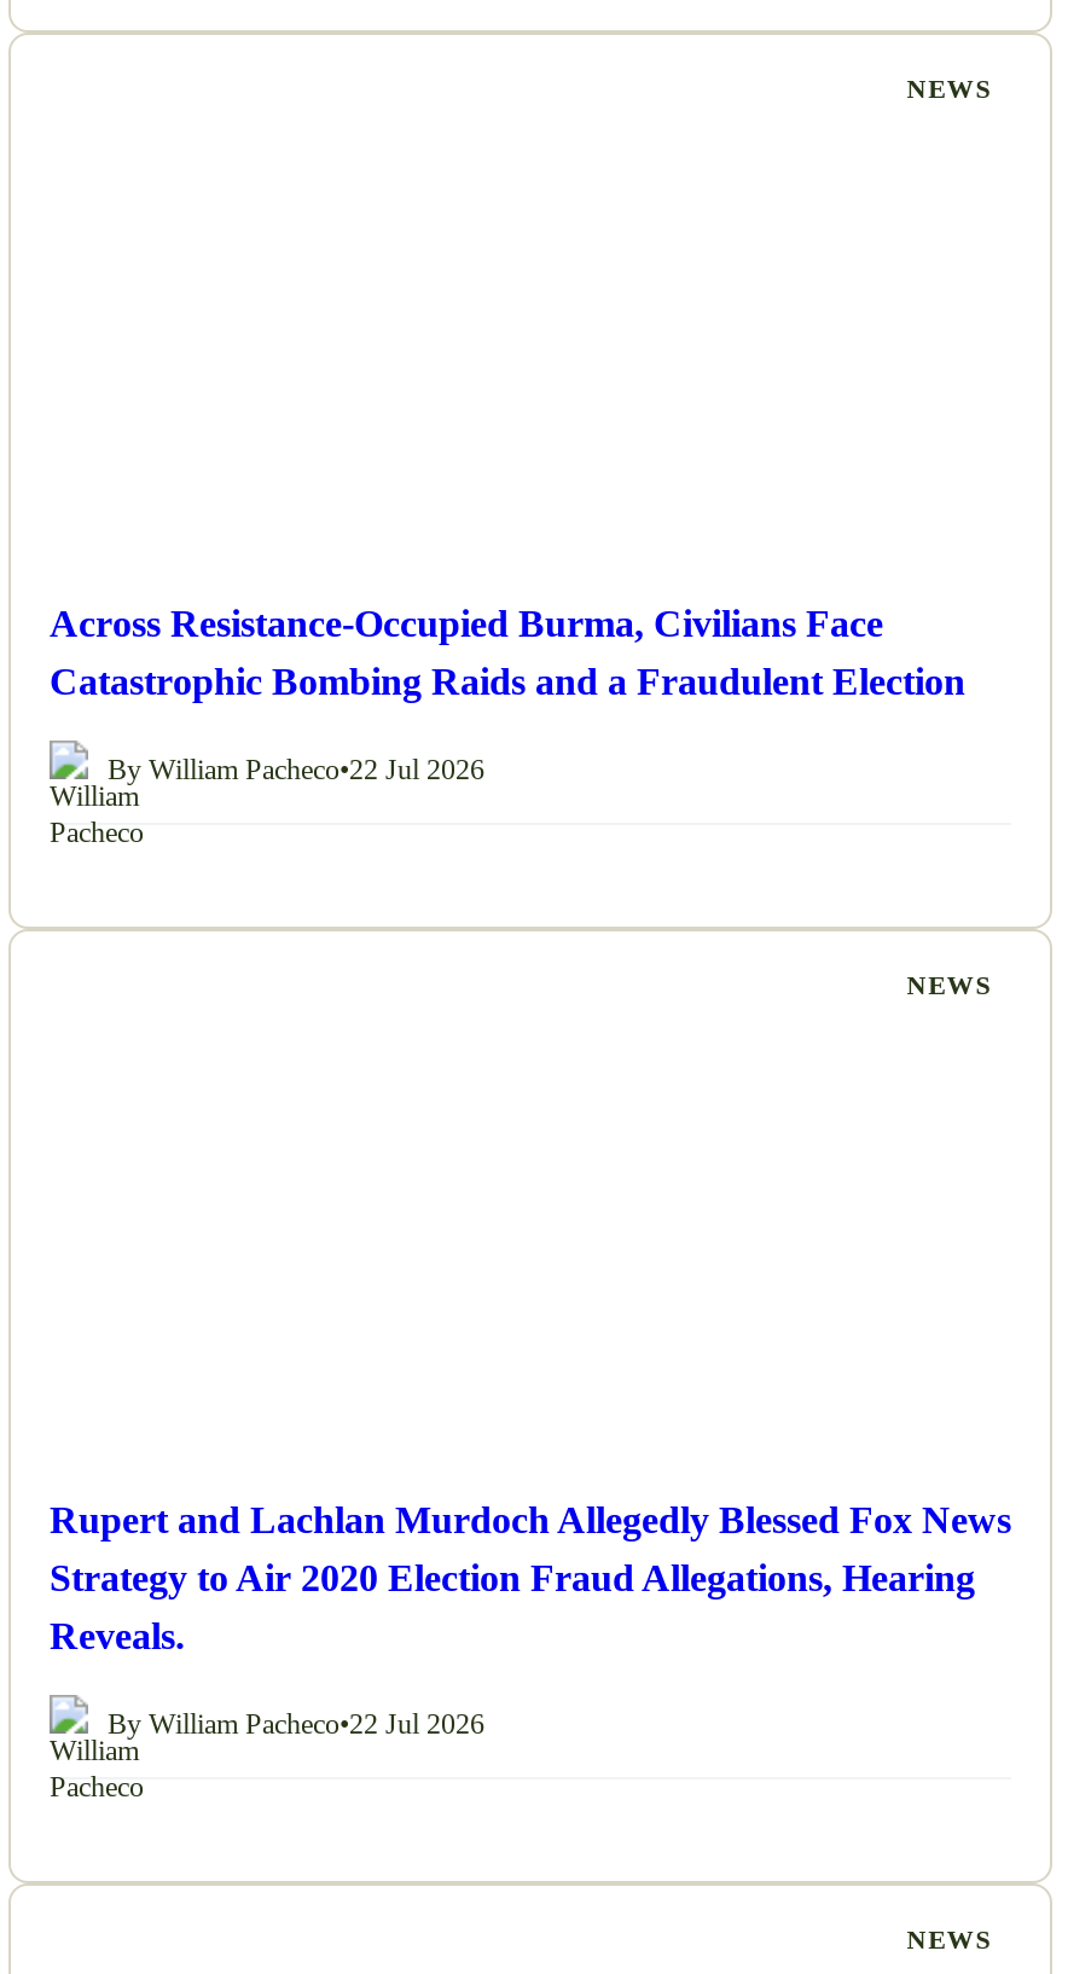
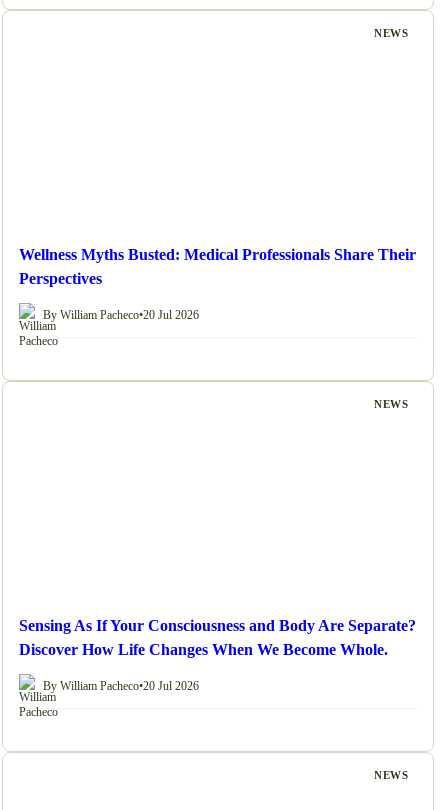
- Across Resistance-Occupied Burma, Civilians Face
- Catastrophic Bombing Raids and a Fraudulent Election
+ Wellness Myths Busted: Medical Professionals Share Their
+ Perspectives

- By William Pacheco•22 Jul 2026
+ By William Pacheco•20 Jul 2026

- Rupert and Lachlan Murdoch Allegedly Blessed Fox News
- Strategy to Air 2020 Election Fraud Allegations, Hearing
- Reveals.
+ Sensing As If Your Consciousness and Body Are Separate?
+ Discover How Life Changes When We Become Whole.

- By William Pacheco•22 Jul 2026
+ By William Pacheco•20 Jul 2026
